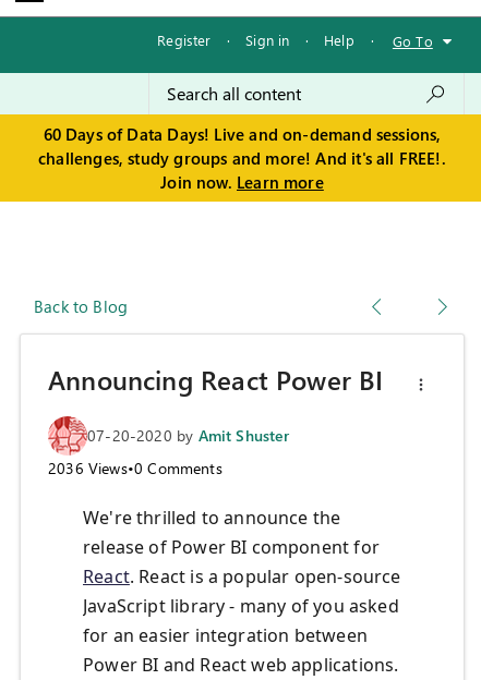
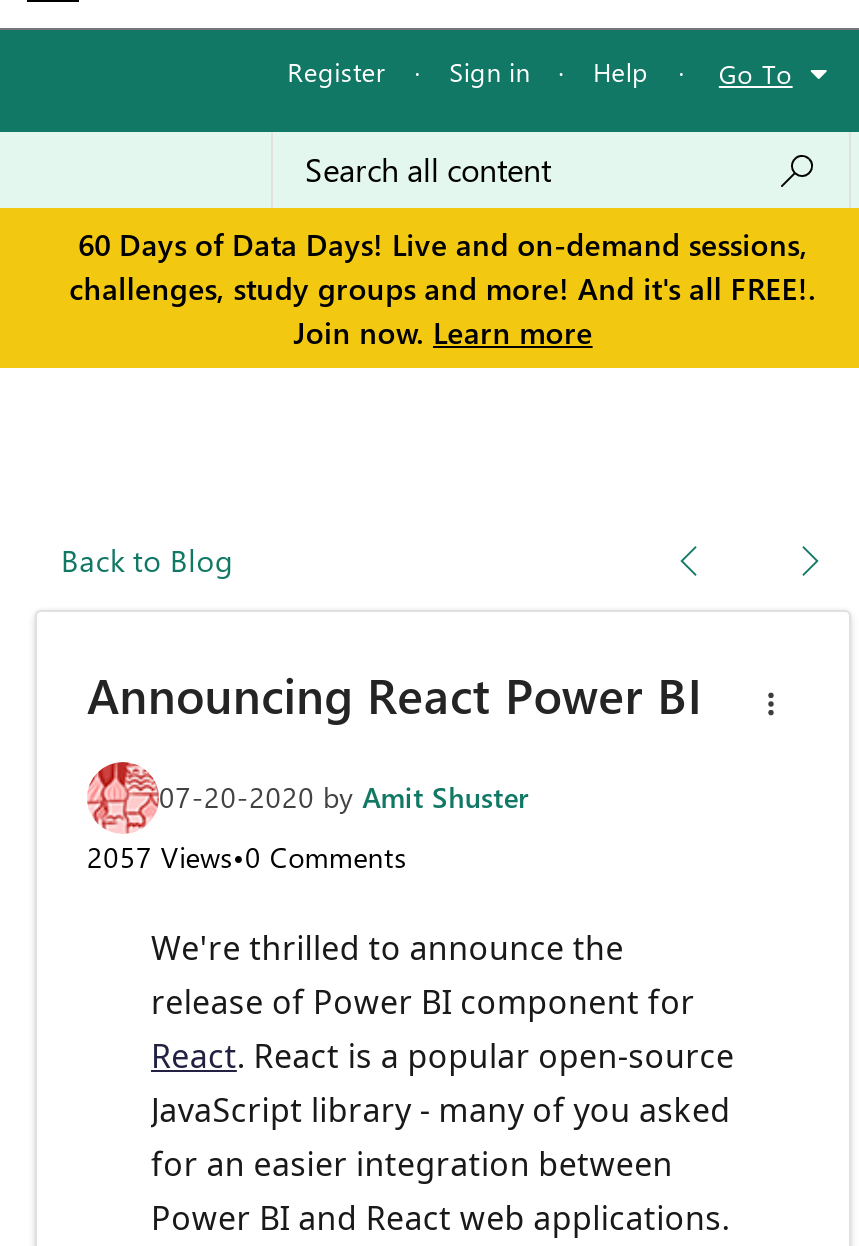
- 2036 Views•0 Comments
+ 2057 Views•0 Comments
